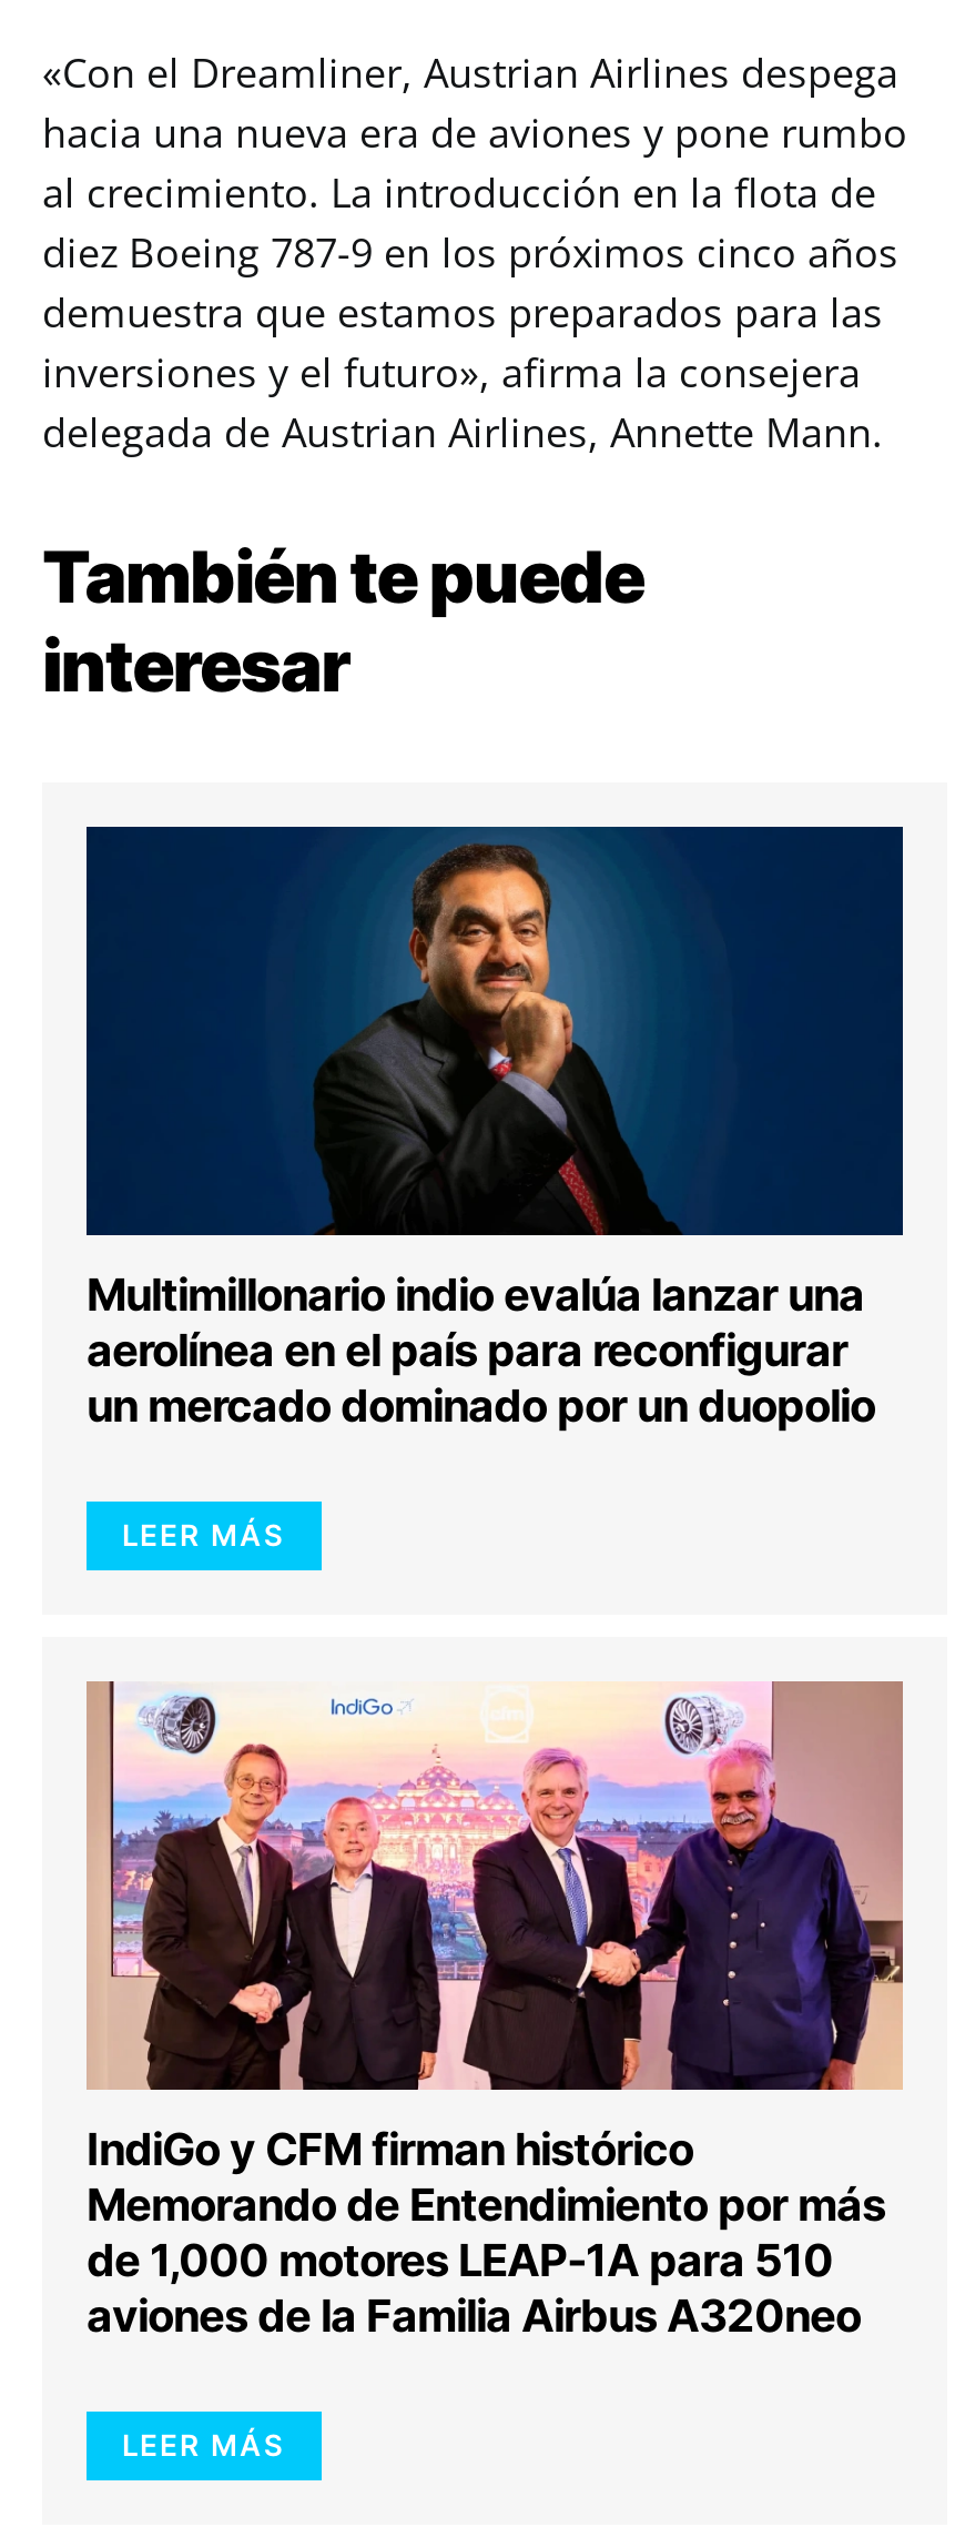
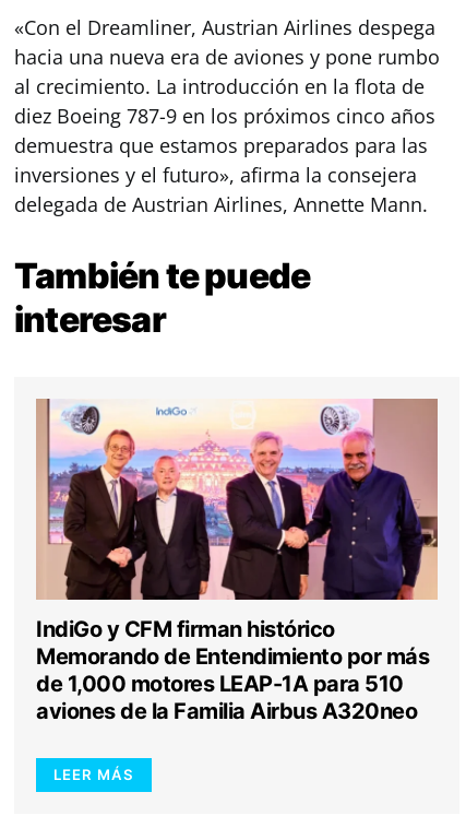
- [image]
- Multimillonario indio evalúa lanzar una
- aerolínea en el país para reconfigurar
- un mercado dominado por un duopolio
- LEER MÁS
